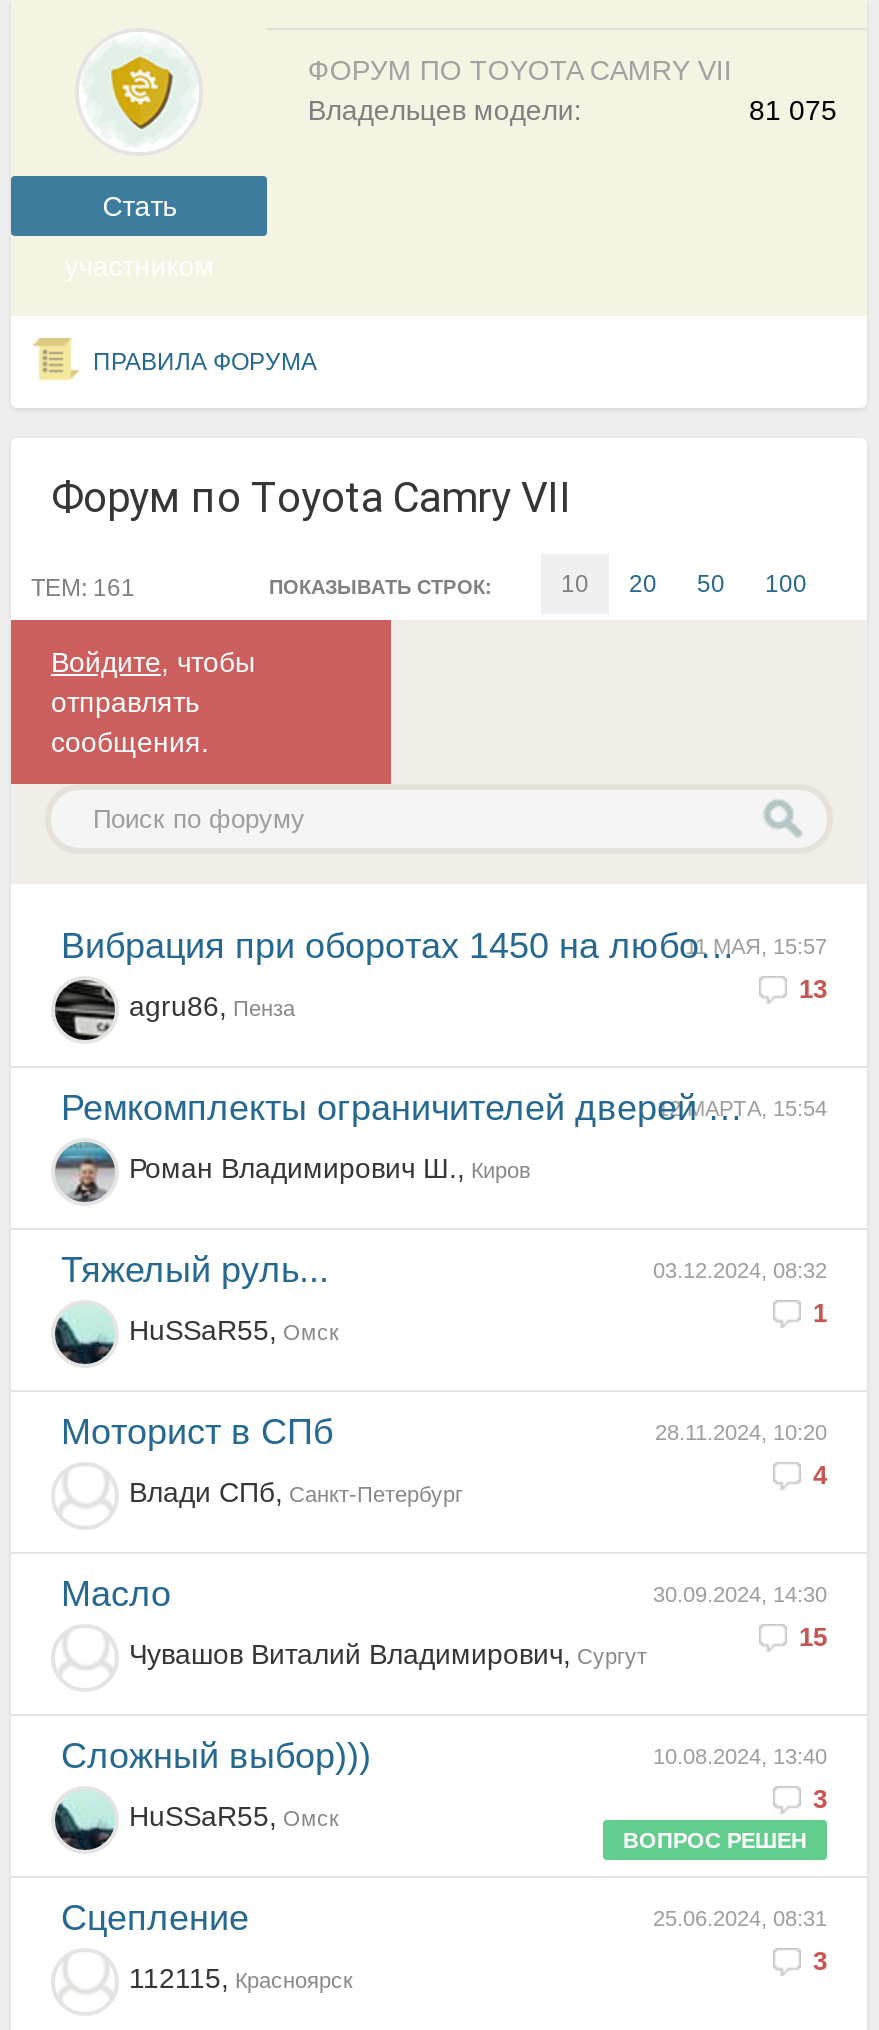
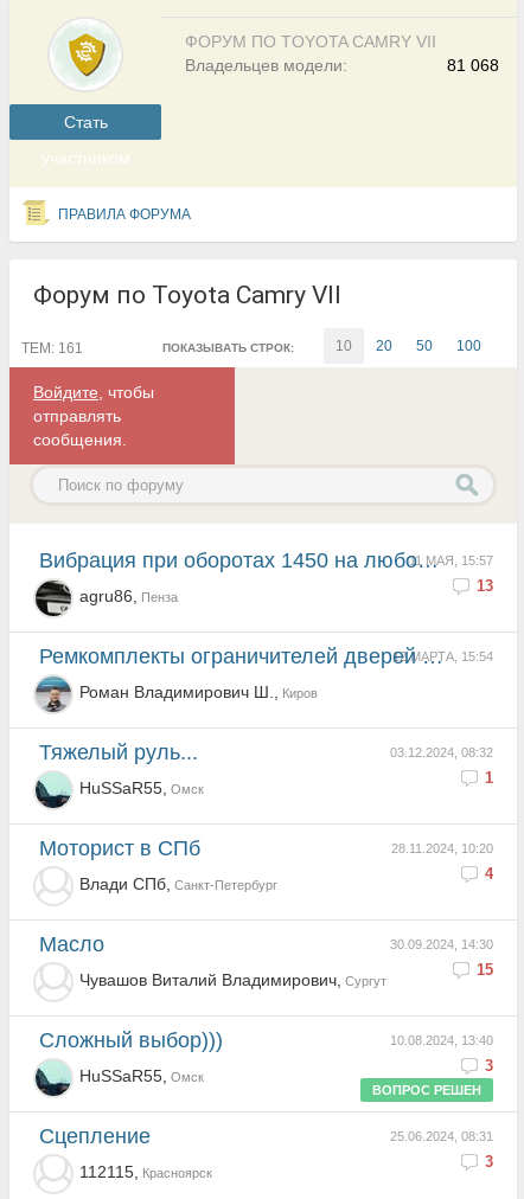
- 81 075
+ 81 068
